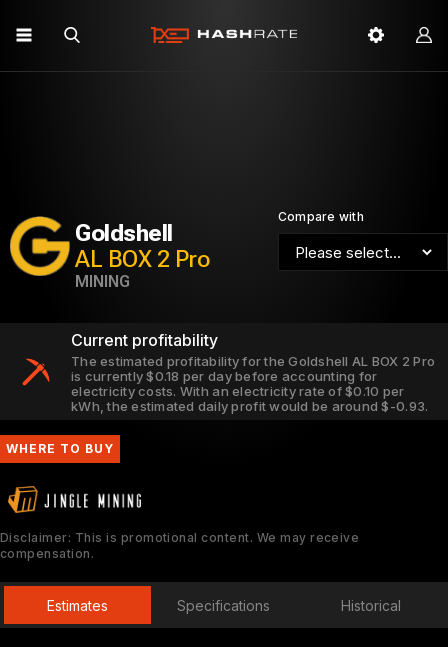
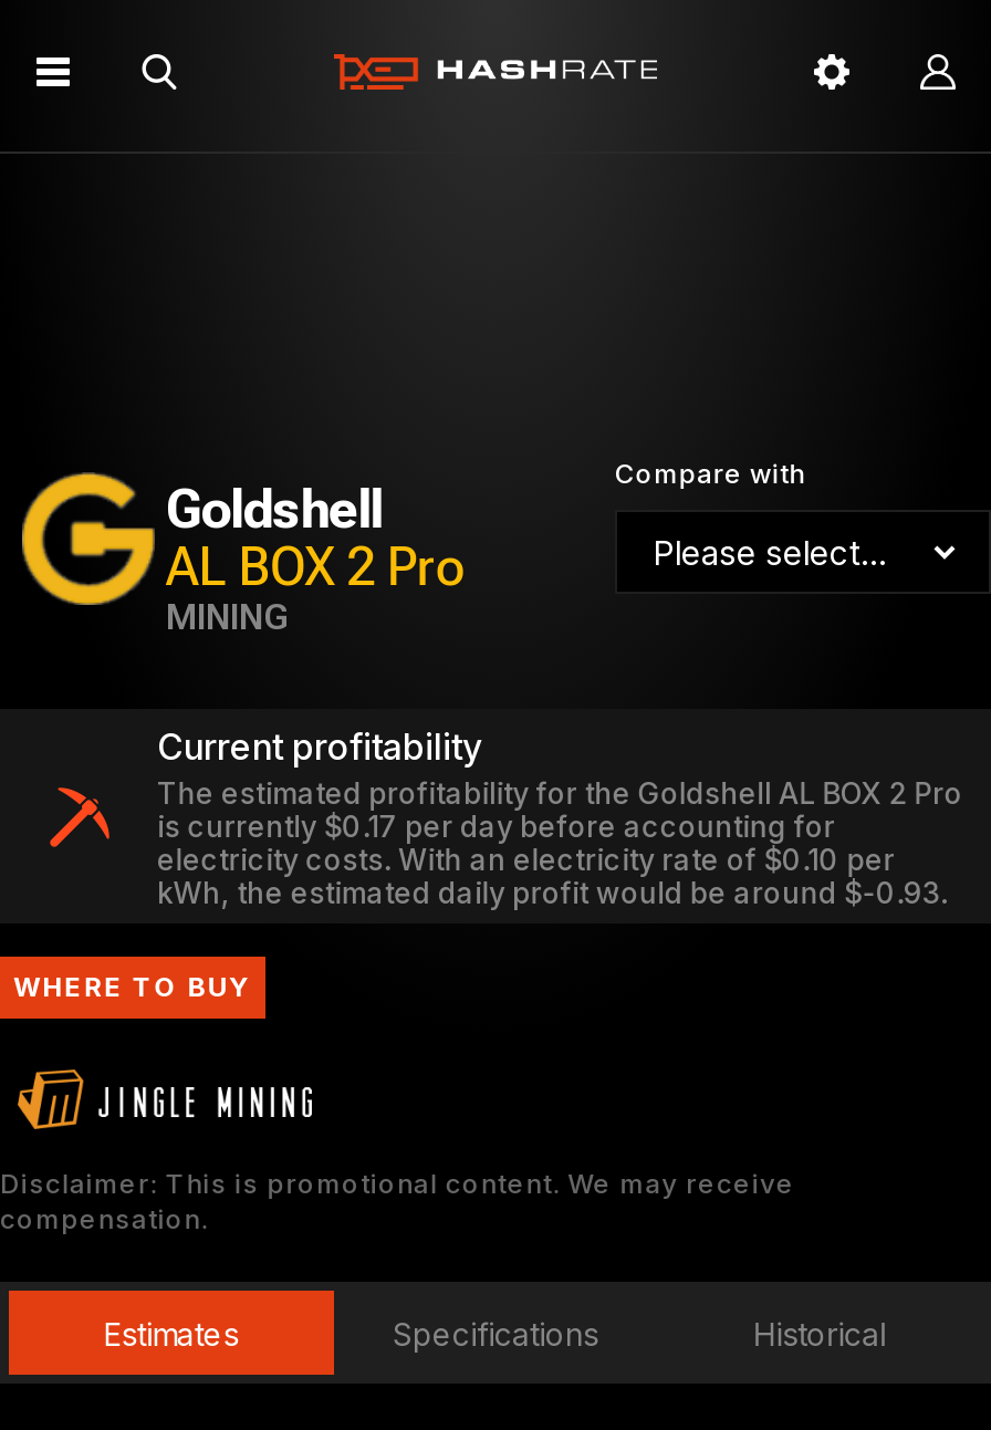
- is currently $0.18 per day before accounting for
+ is currently $0.17 per day before accounting for
